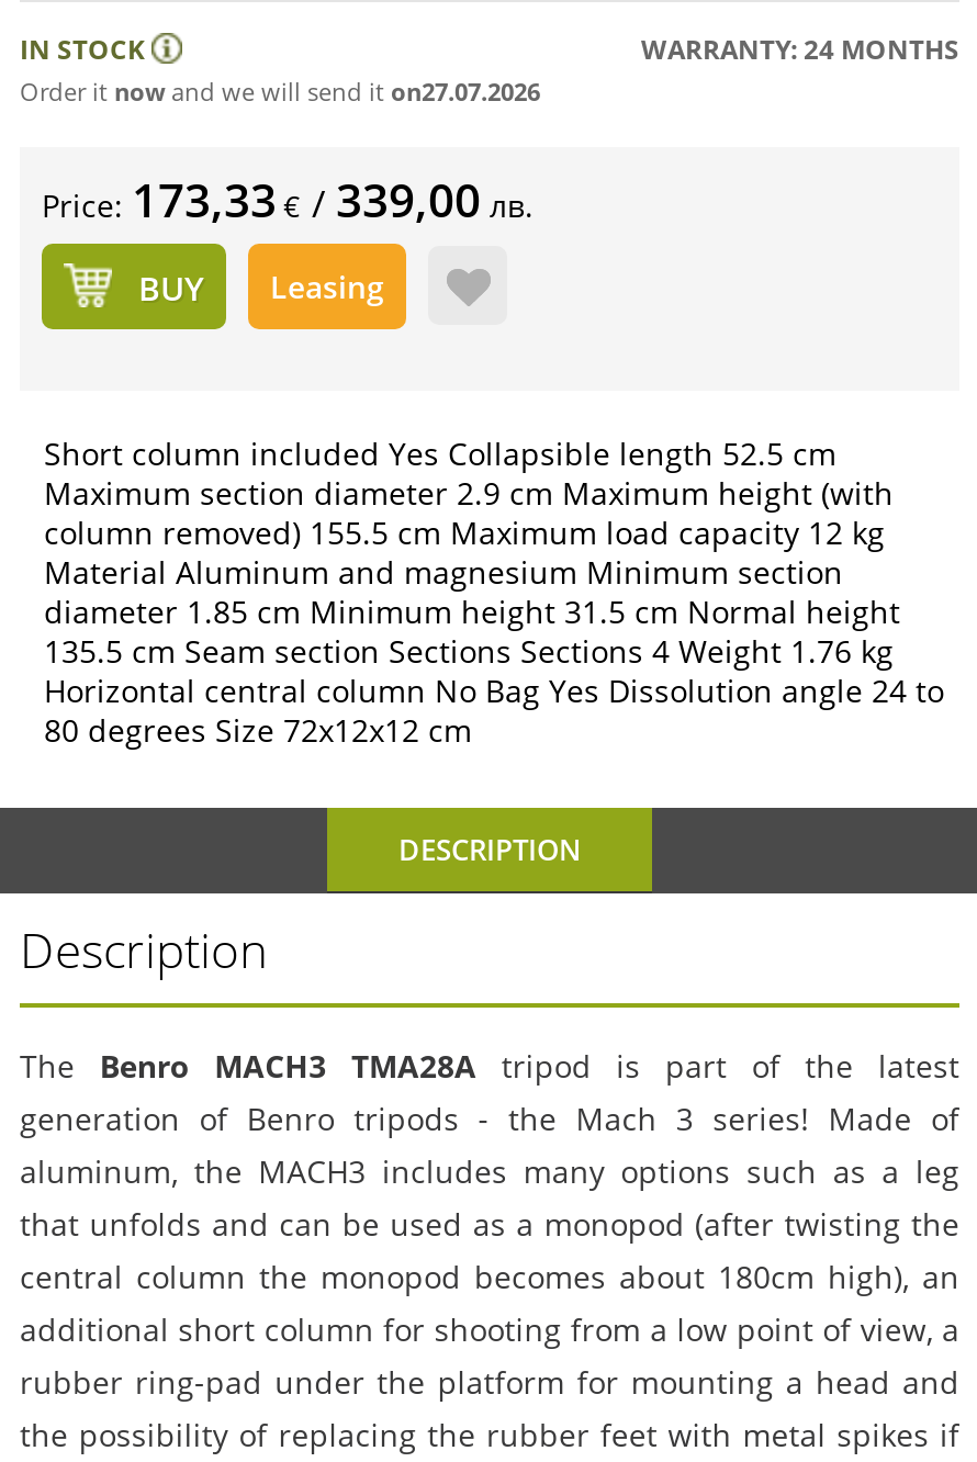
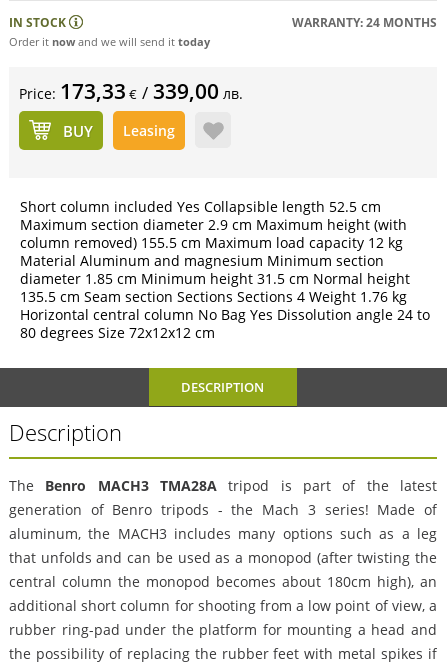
- Order it now and we will send it on27.07.2026
+ Order it now and we will send it today
